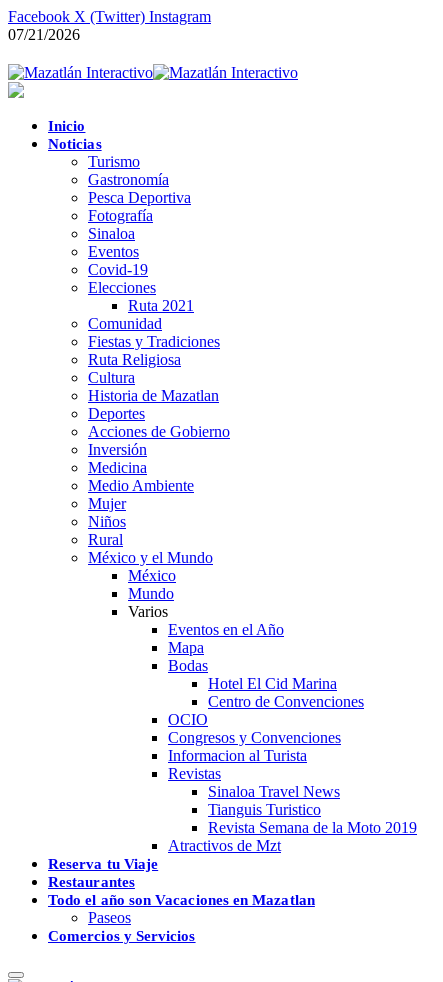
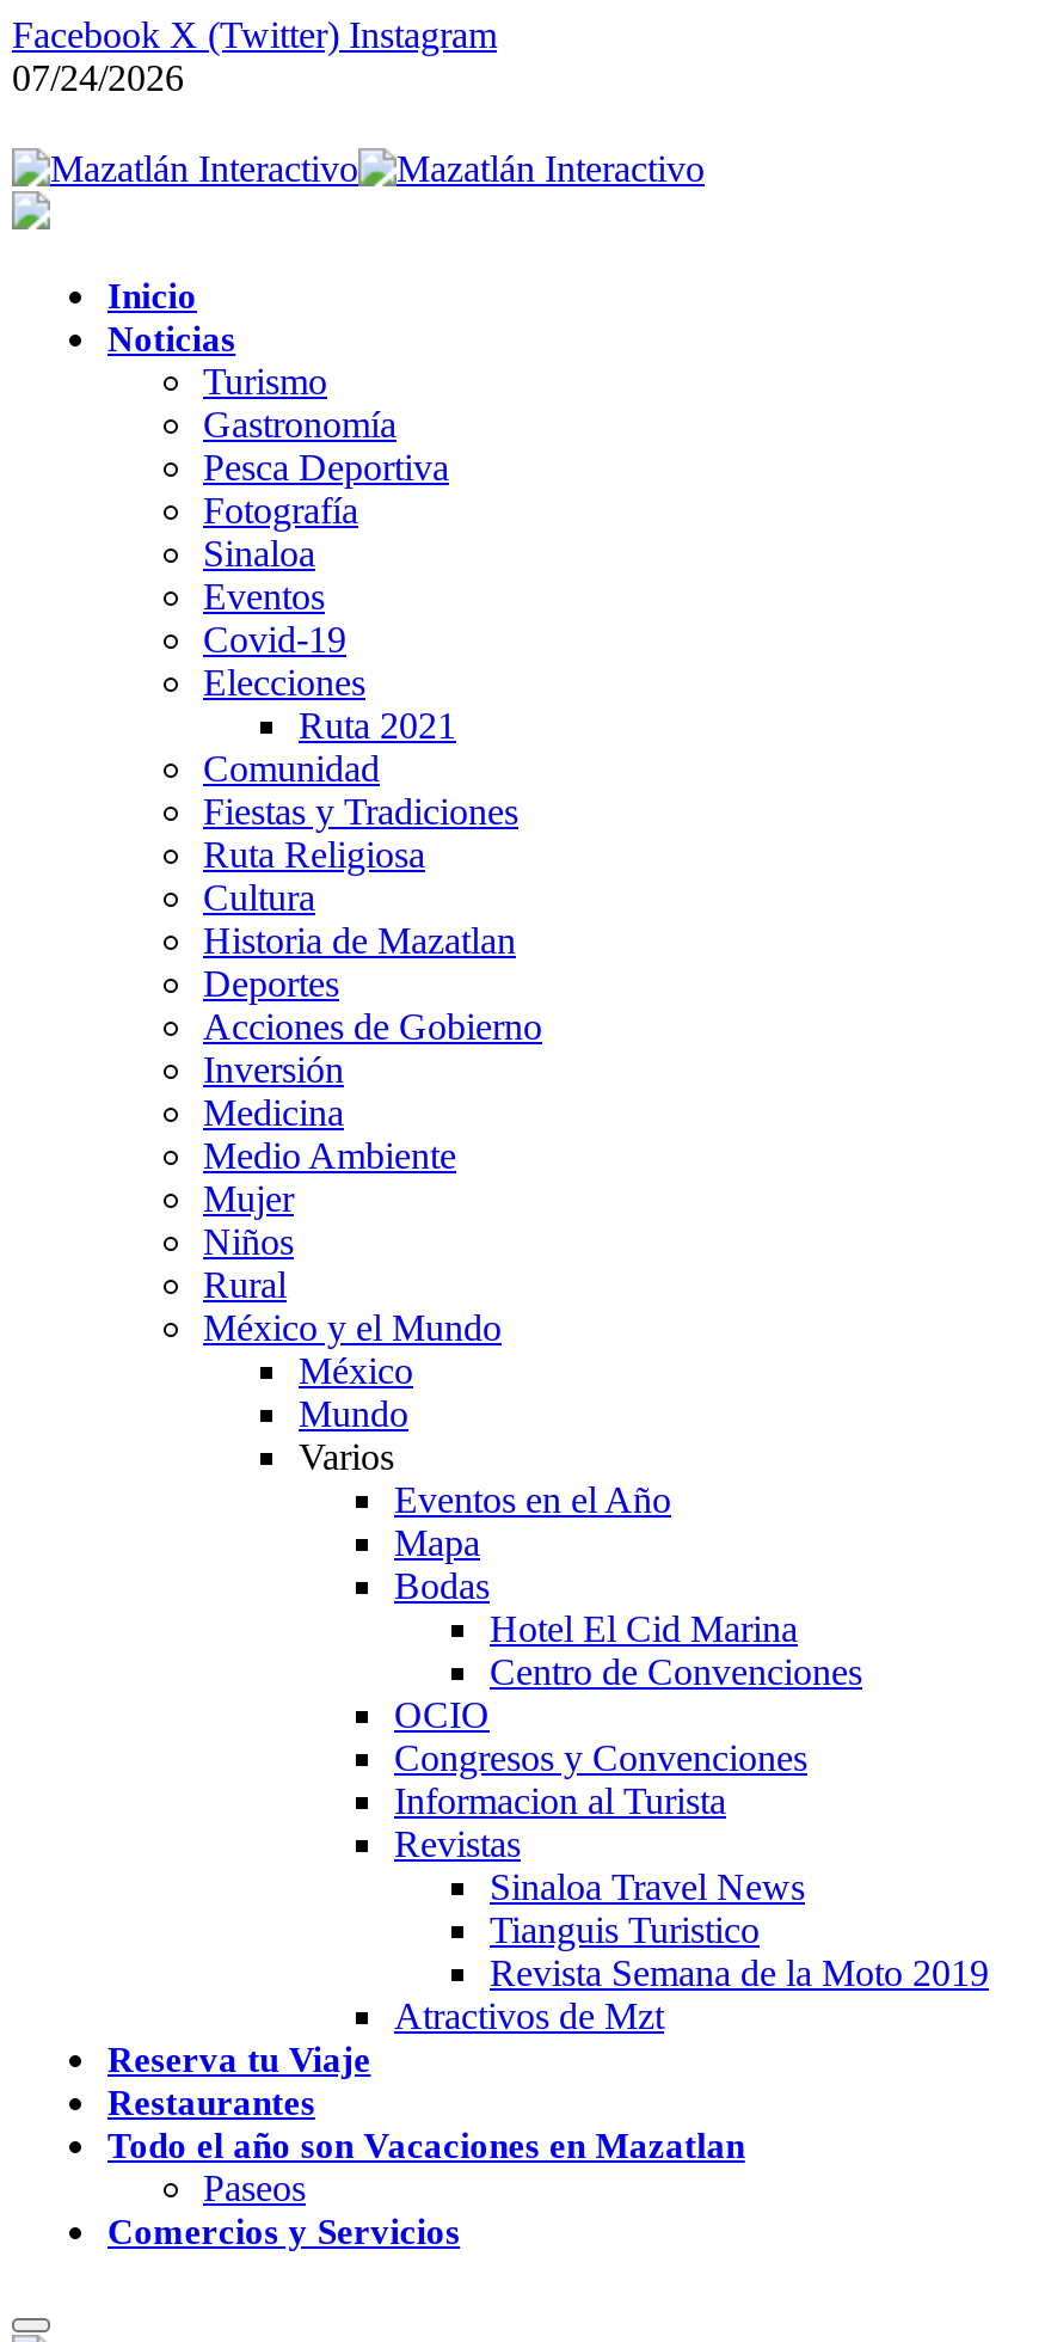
- 07/21/2026
+ 07/24/2026
